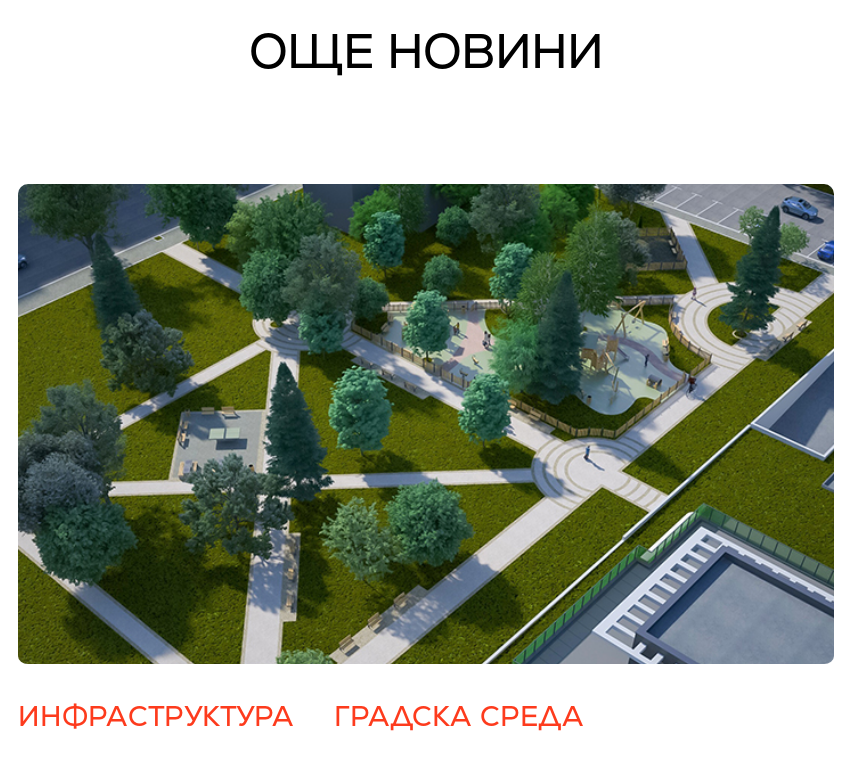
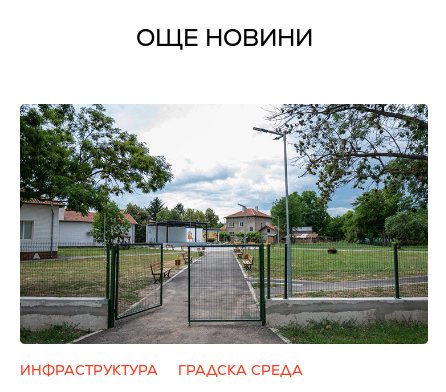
- [image]
+ [image]
